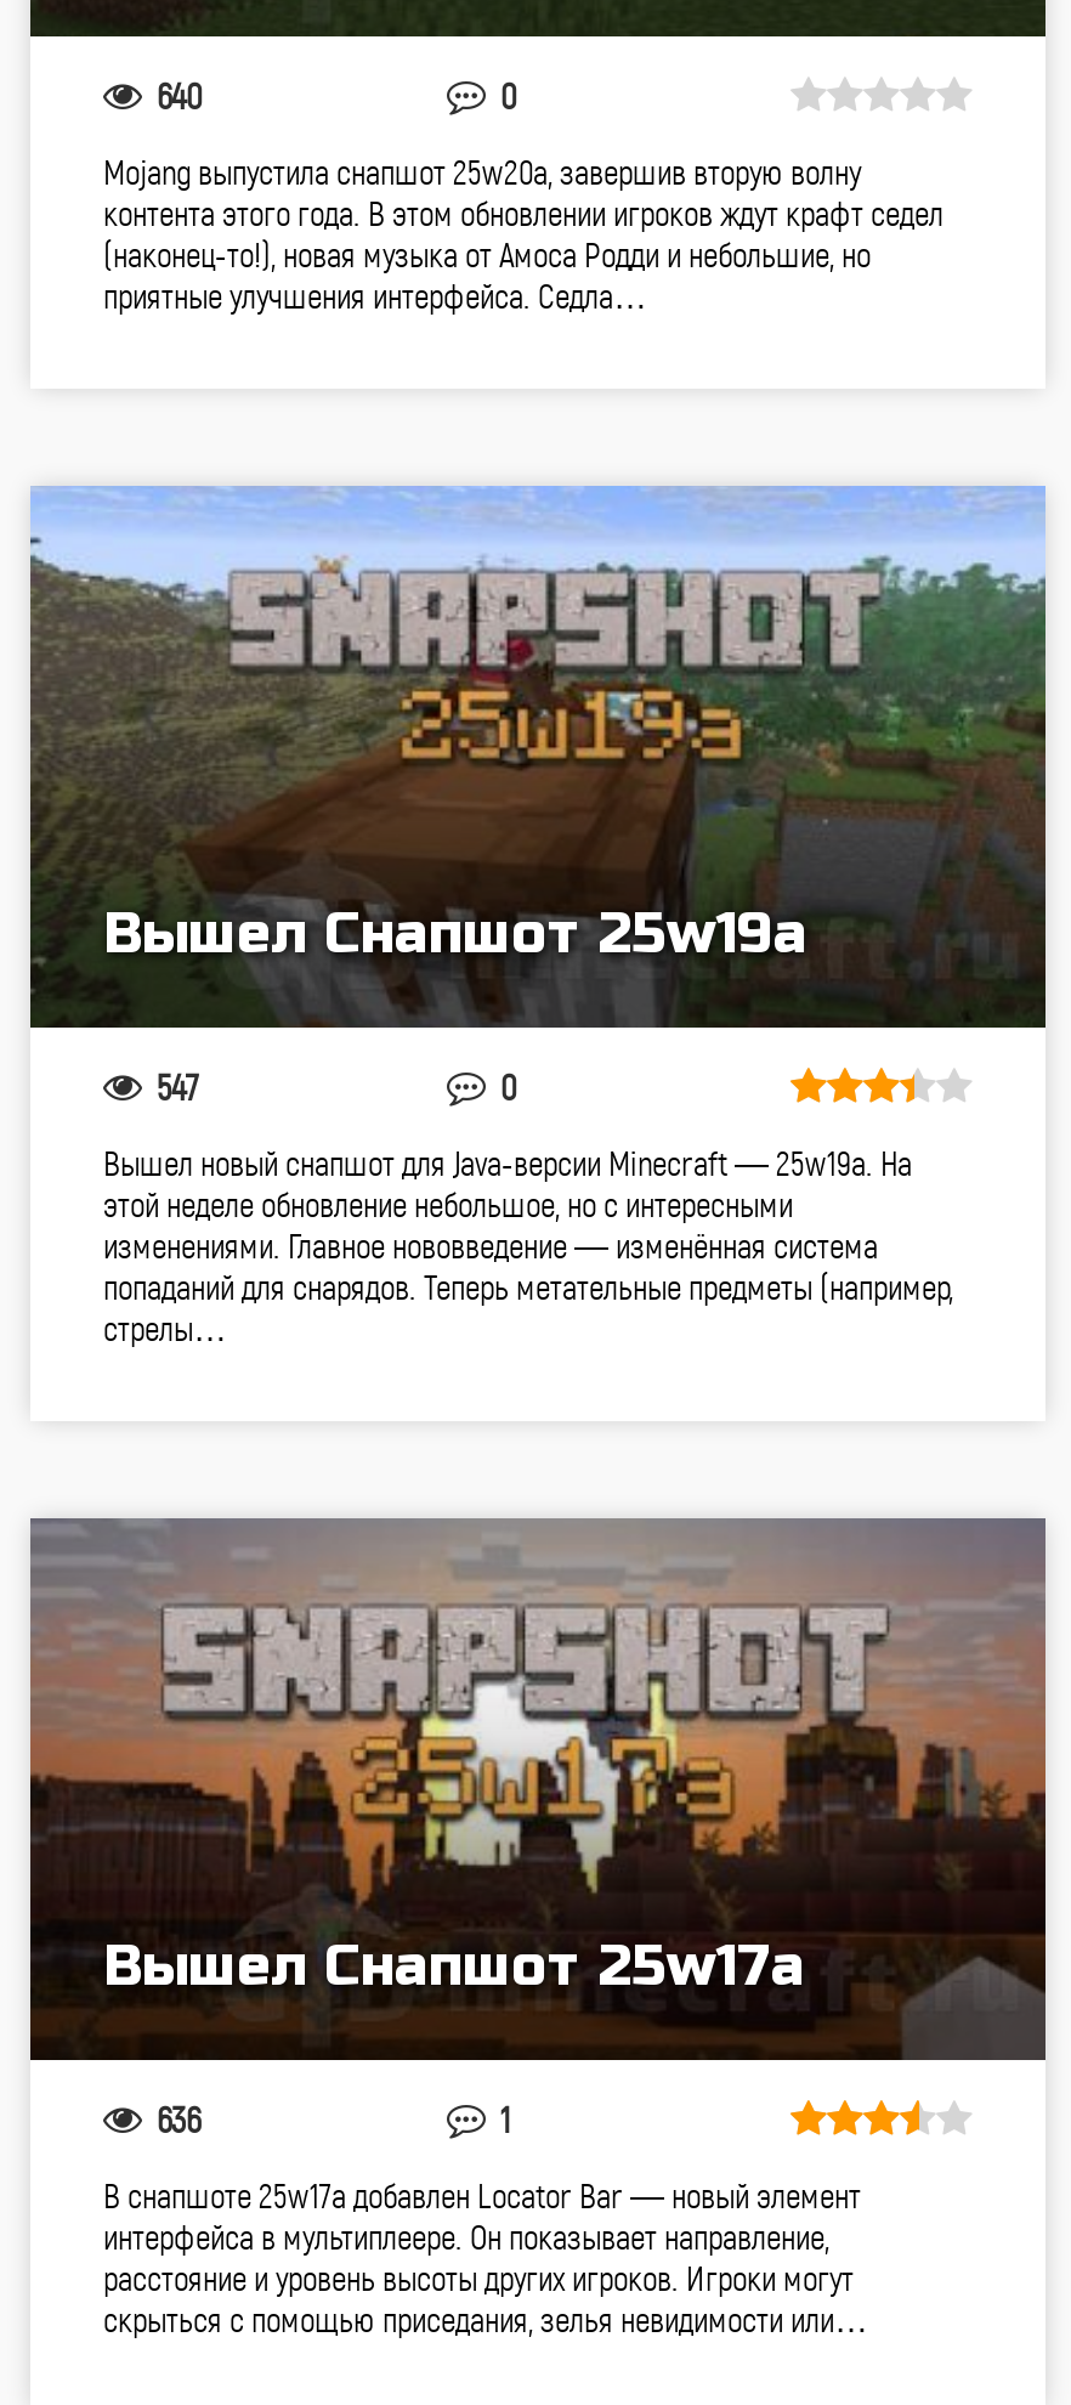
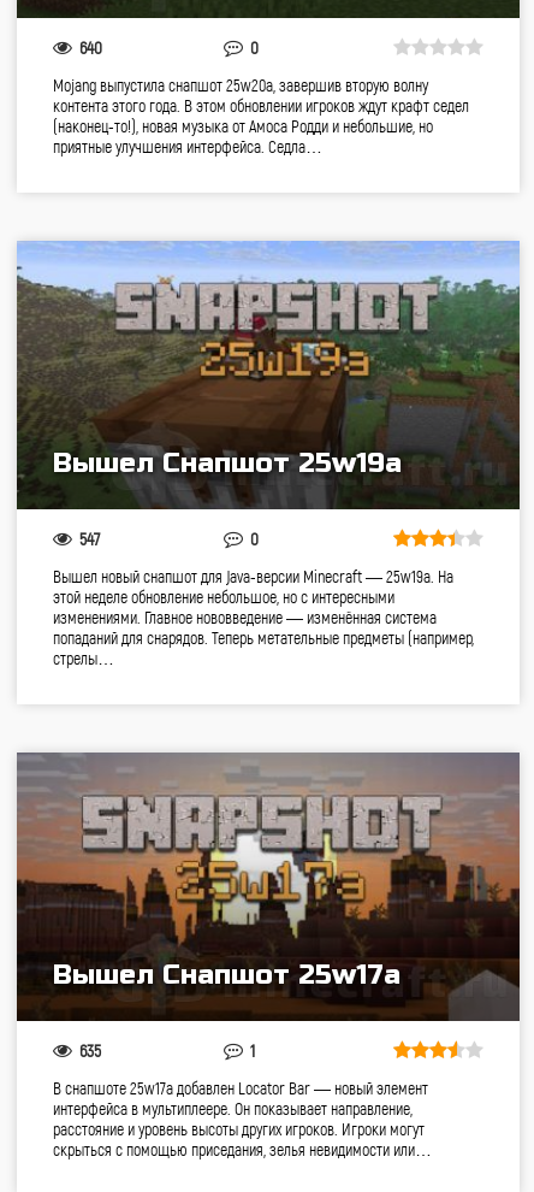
- 636
+ 635
